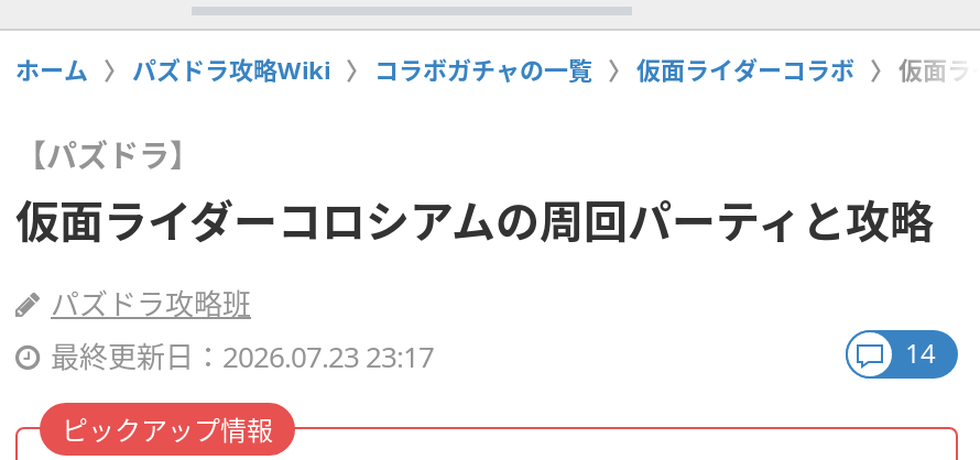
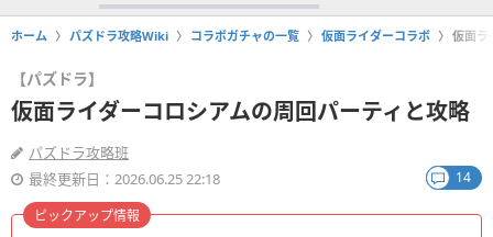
- 最終更新日：2026.07.23 23:17
+ 最終更新日：2026.06.25 22:18
